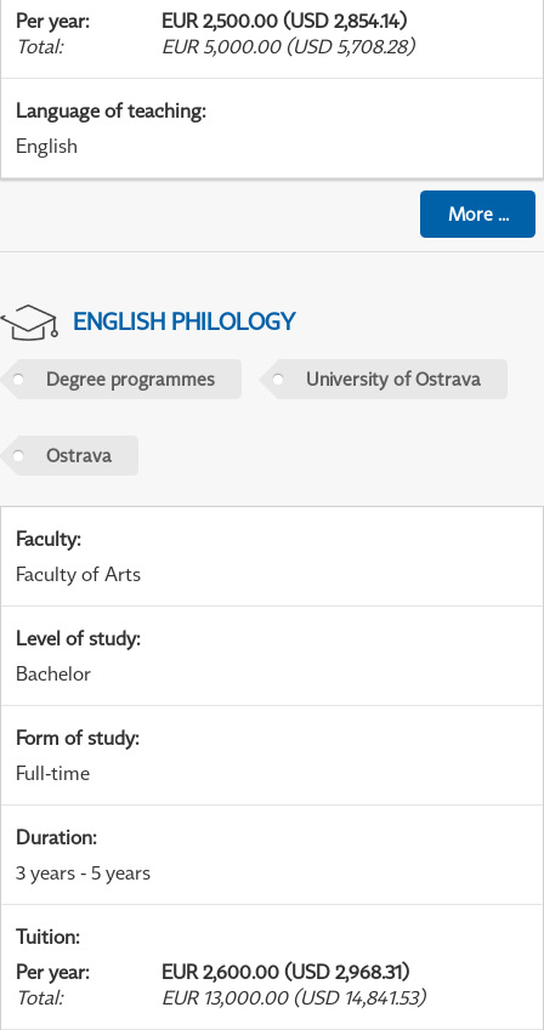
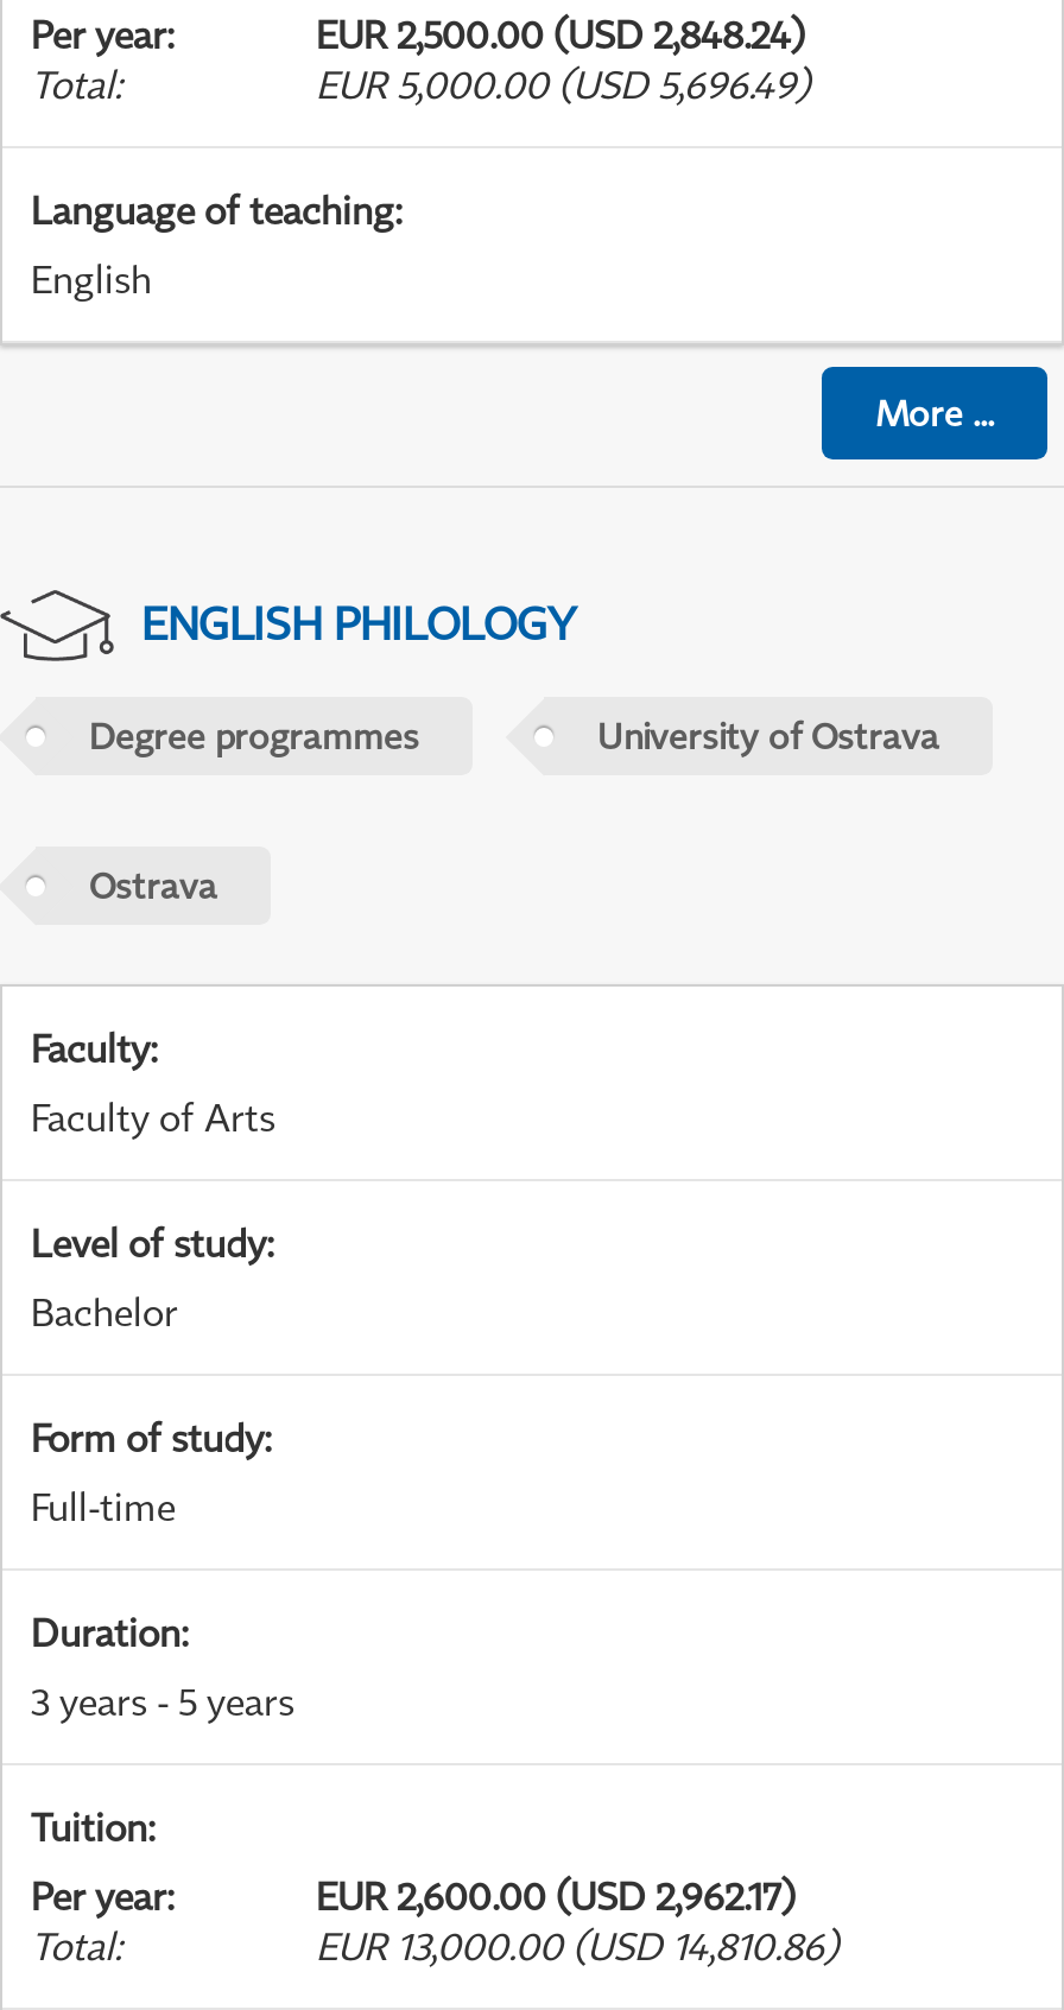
- EUR 2,500.00 (USD 2,854.14)
+ EUR 2,500.00 (USD 2,848.24)

- EUR 5,000.00 (USD 5,708.28)
+ EUR 5,000.00 (USD 5,696.49)

- EUR 2,600.00 (USD 2,968.31)
+ EUR 2,600.00 (USD 2,962.17)

- EUR 13,000.00 (USD 14,841.53)
+ EUR 13,000.00 (USD 14,810.86)
